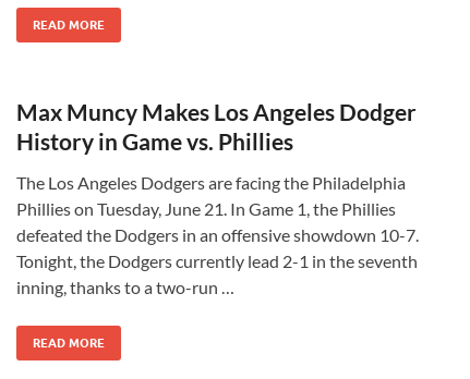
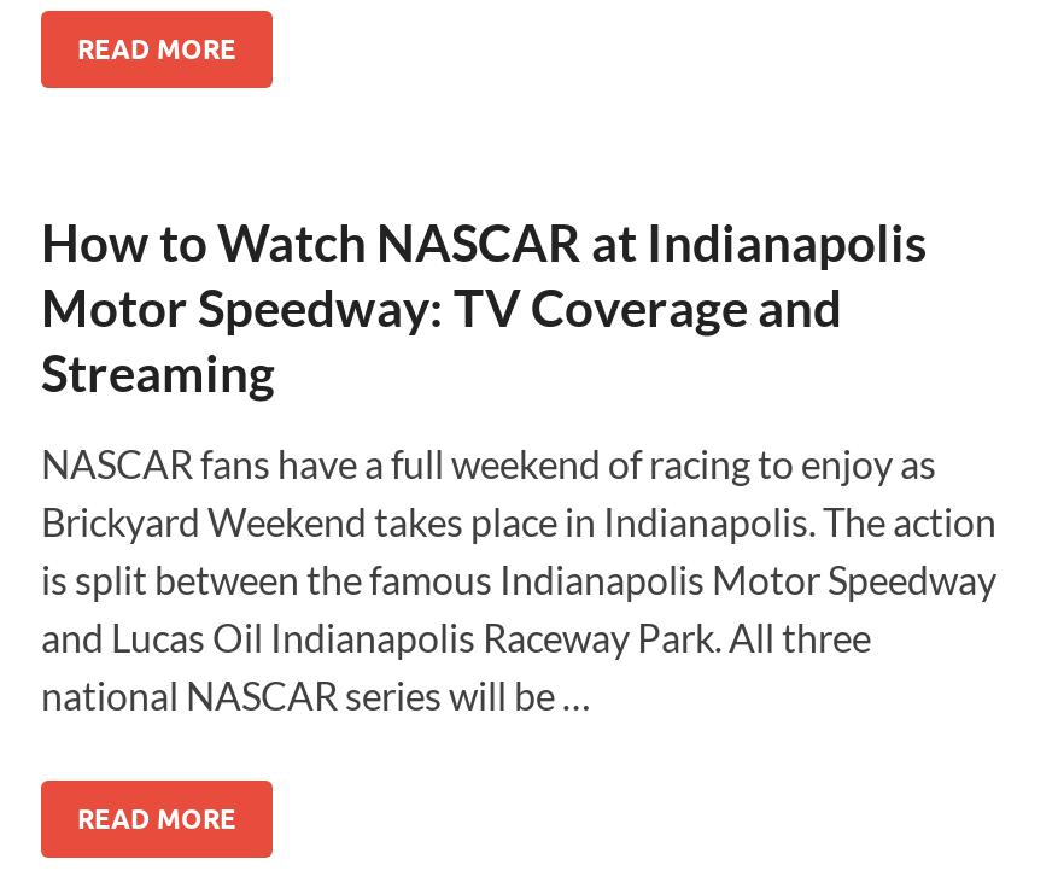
- Max Muncy Makes Los Angeles Dodger
- History in Game vs. Phillies
+ How to Watch NASCAR at Indianapolis
+ Motor Speedway: TV Coverage and
+ Streaming

- The Los Angeles Dodgers are facing the Philadelphia
- Phillies on Tuesday, June 21. In Game 1, the Phillies
- defeated the Dodgers in an offensive showdown 10-7.
- Tonight, the Dodgers currently lead 2-1 in the seventh
- inning, thanks to a two-run …
+ NASCAR fans have a full weekend of racing to enjoy as
+ Brickyard Weekend takes place in Indianapolis. The action
+ is split between the famous Indianapolis Motor Speedway
+ and Lucas Oil Indianapolis Raceway Park. All three
+ national NASCAR series will be …
